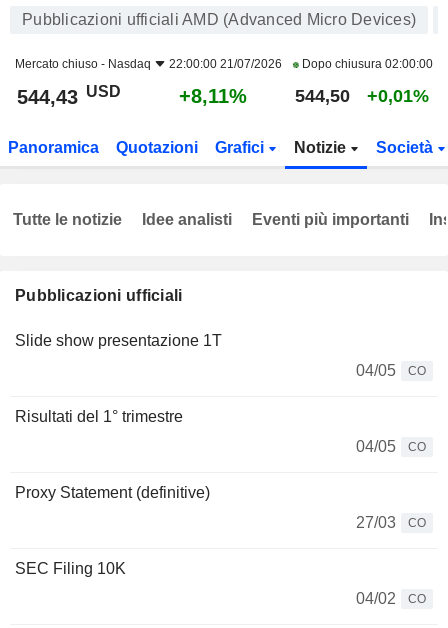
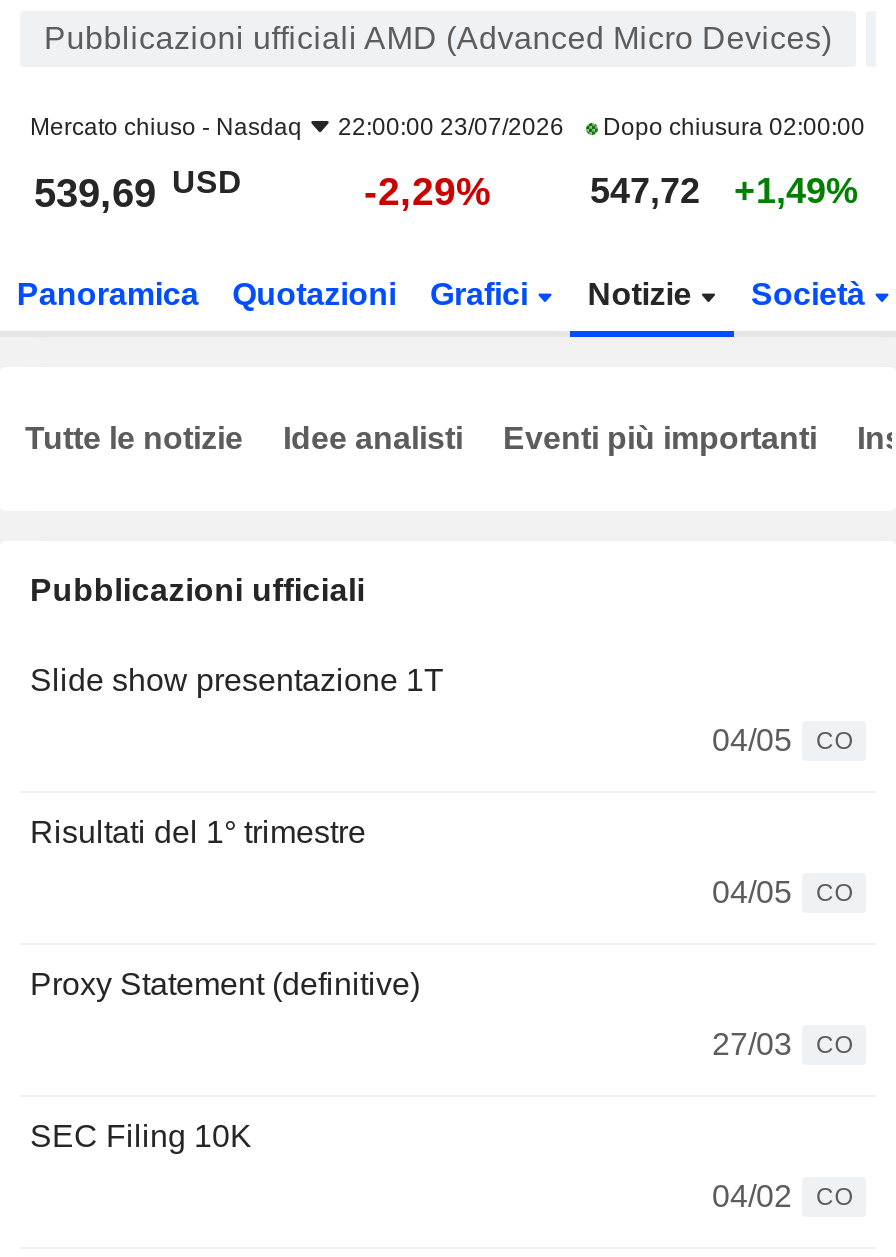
- Mercato chiuso - Nasdaq 22:00:00 21/07/2026 Dopo chiusura 02:00:00
+ Mercato chiuso - Nasdaq 22:00:00 23/07/2026 Dopo chiusura 02:00:00

- 544,43 USD
+ 539,69 USD

- +8,11%
+ -2,29%

- 544,50
+ 547,72

- +0,01%
+ +1,49%
